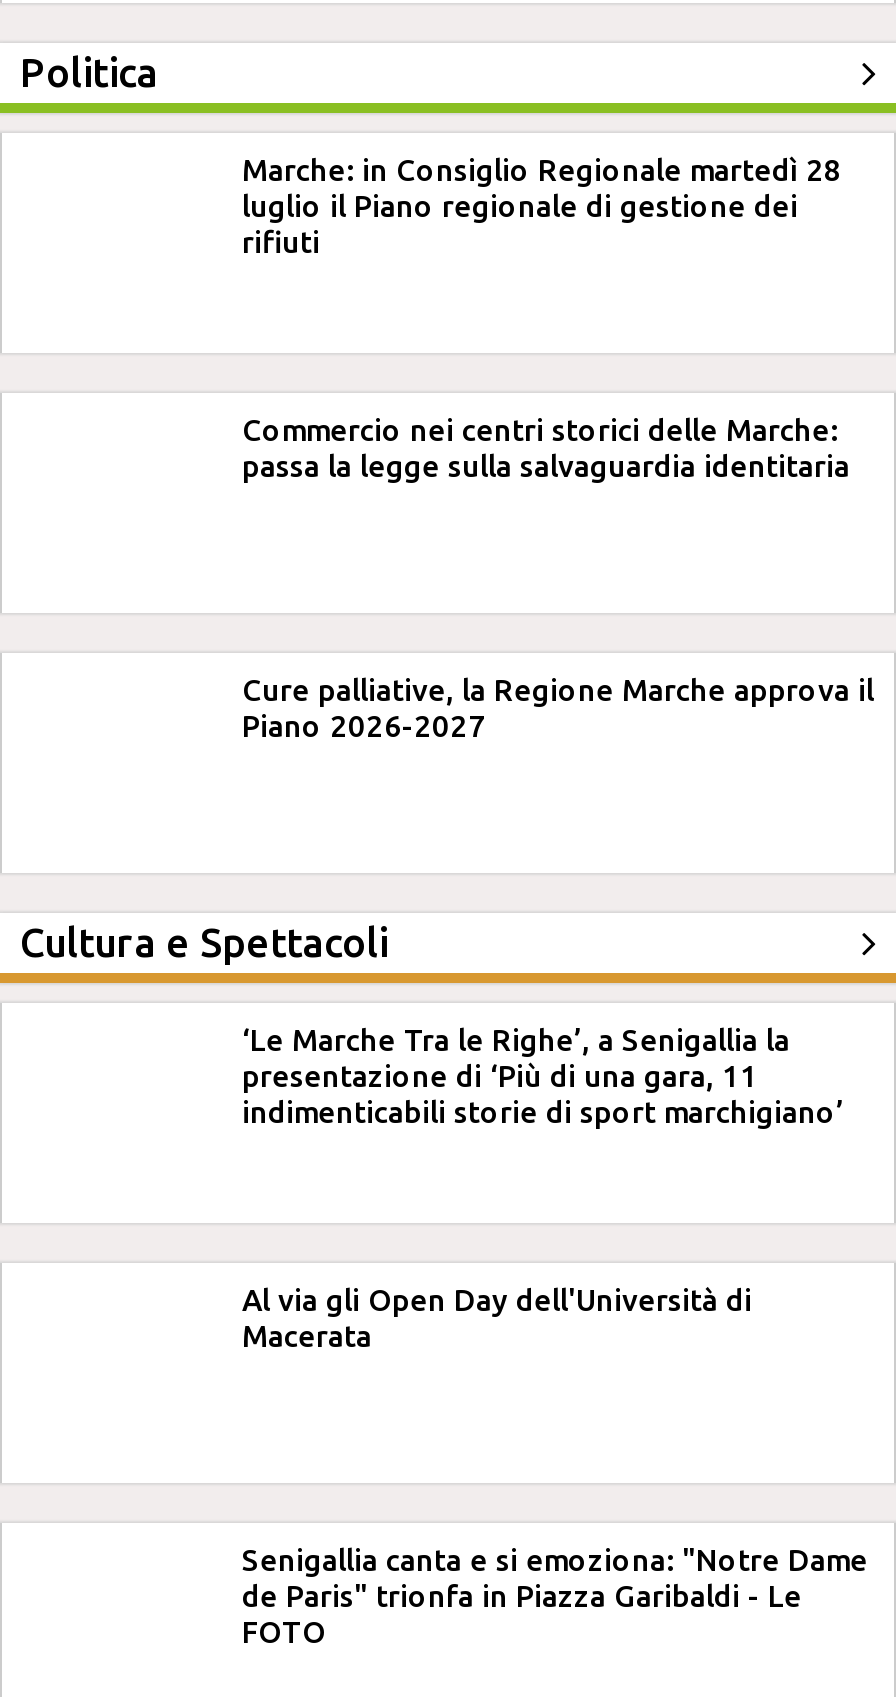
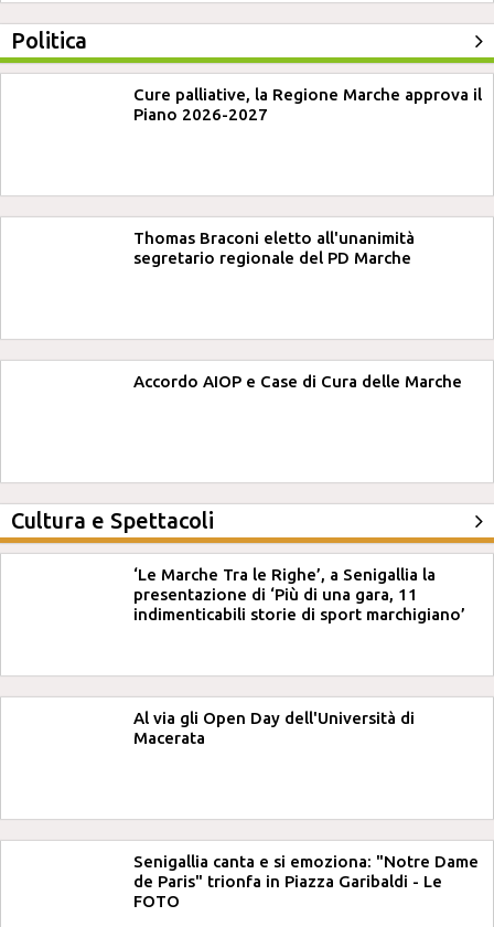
- Marche: in Consiglio Regionale martedì 28
- luglio il Piano regionale di gestione dei
- rifiuti

- Commercio nei centri storici delle Marche:
- passa la legge sulla salvaguardia identitaria

moved up: Cure palliative, la Regione Marche approva il | Piano 2026-2027

+ Thomas Braconi eletto all'unanimità
+ segretario regionale del PD Marche

+ Accordo AIOP e Case di Cura delle Marche
